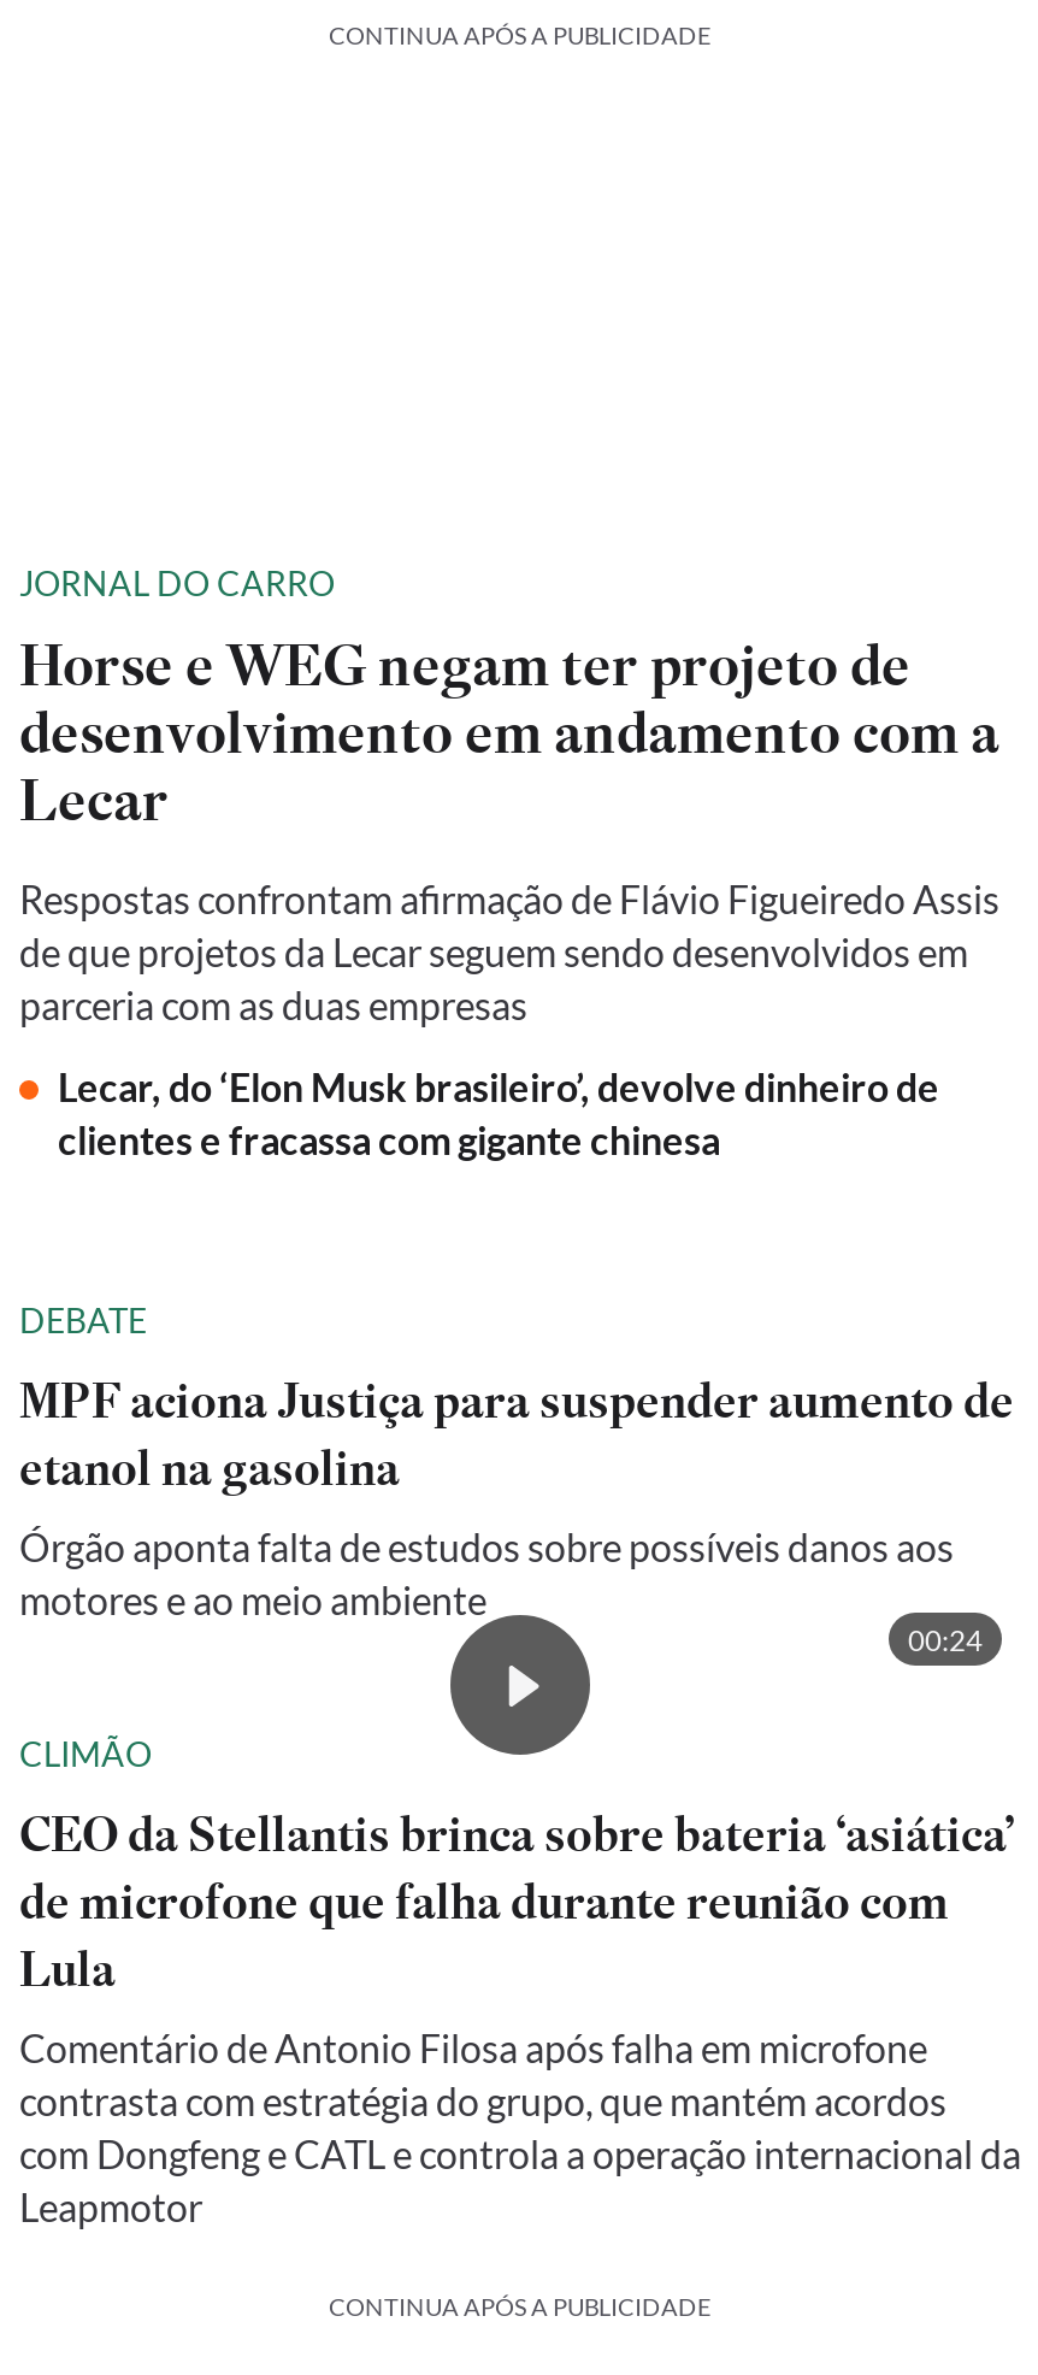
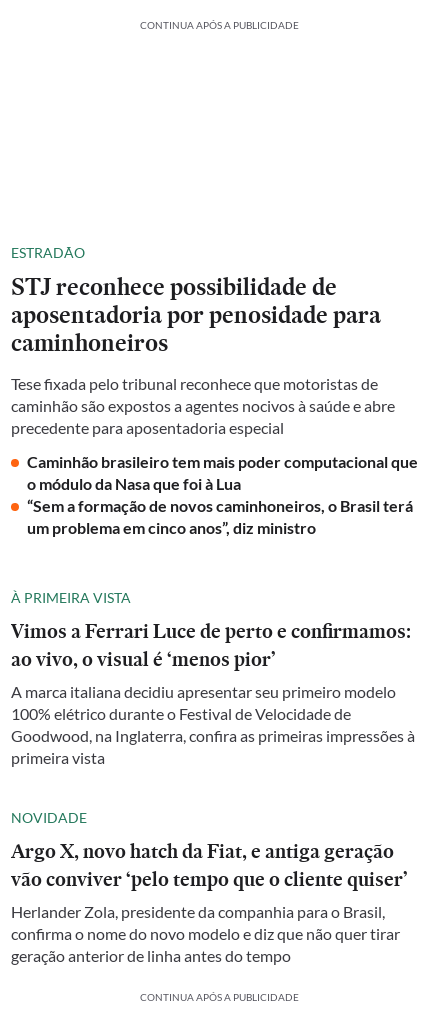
- JORNAL DO CARRO
- Horse e WEG negam ter projeto de
- desenvolvimento em andamento com a
- Lecar
+ ESTRADÃO
+ STJ reconhece possibilidade de
+ aposentadoria por penosidade para
+ caminhoneiros

- Respostas confrontam afirmação de Flávio Figueiredo Assis
- de que projetos da Lecar seguem sendo desenvolvidos em
- parceria com as duas empresas
+ Tese fixada pelo tribunal reconhece que motoristas de
+ caminhão são expostos a agentes nocivos à saúde e abre
+ precedente para aposentadoria especial

- Lecar, do ‘Elon Musk brasileiro’, devolve dinheiro de
- clientes e fracassa com gigante chinesa
+ Caminhão brasileiro tem mais poder computacional que
+ o módulo da Nasa que foi à Lua
+ “Sem a formação de novos caminhoneiros, o Brasil terá
+ um problema em cinco anos”, diz ministro

- DEBATE
- MPF aciona Justiça para suspender aumento de
- etanol na gasolina
- Órgão aponta falta de estudos sobre possíveis danos aos
- motores e ao meio ambiente
- 00:24
+ À PRIMEIRA VISTA
+ Vimos a Ferrari Luce de perto e confirmamos:
+ ao vivo, o visual é ‘menos pior’
+ A marca italiana decidiu apresentar seu primeiro modelo
+ 100% elétrico durante o Festival de Velocidade de
+ Goodwood, na Inglaterra, confira as primeiras impressões à
+ primeira vista

- CLIMÃO
- CEO da Stellantis brinca sobre bateria ‘asiática’
- de microfone que falha durante reunião com
- Lula
- Comentário de Antonio Filosa após falha em microfone
- contrasta com estratégia do grupo, que mantém acordos
- com Dongfeng e CATL e controla a operação internacional da
- Leapmotor
+ NOVIDADE
+ Argo X, novo hatch da Fiat, e antiga geração
+ vão conviver ‘pelo tempo que o cliente quiser’
+ Herlander Zola, presidente da companhia para o Brasil,
+ confirma o nome do novo modelo e diz que não quer tirar
+ geração anterior de linha antes do tempo
